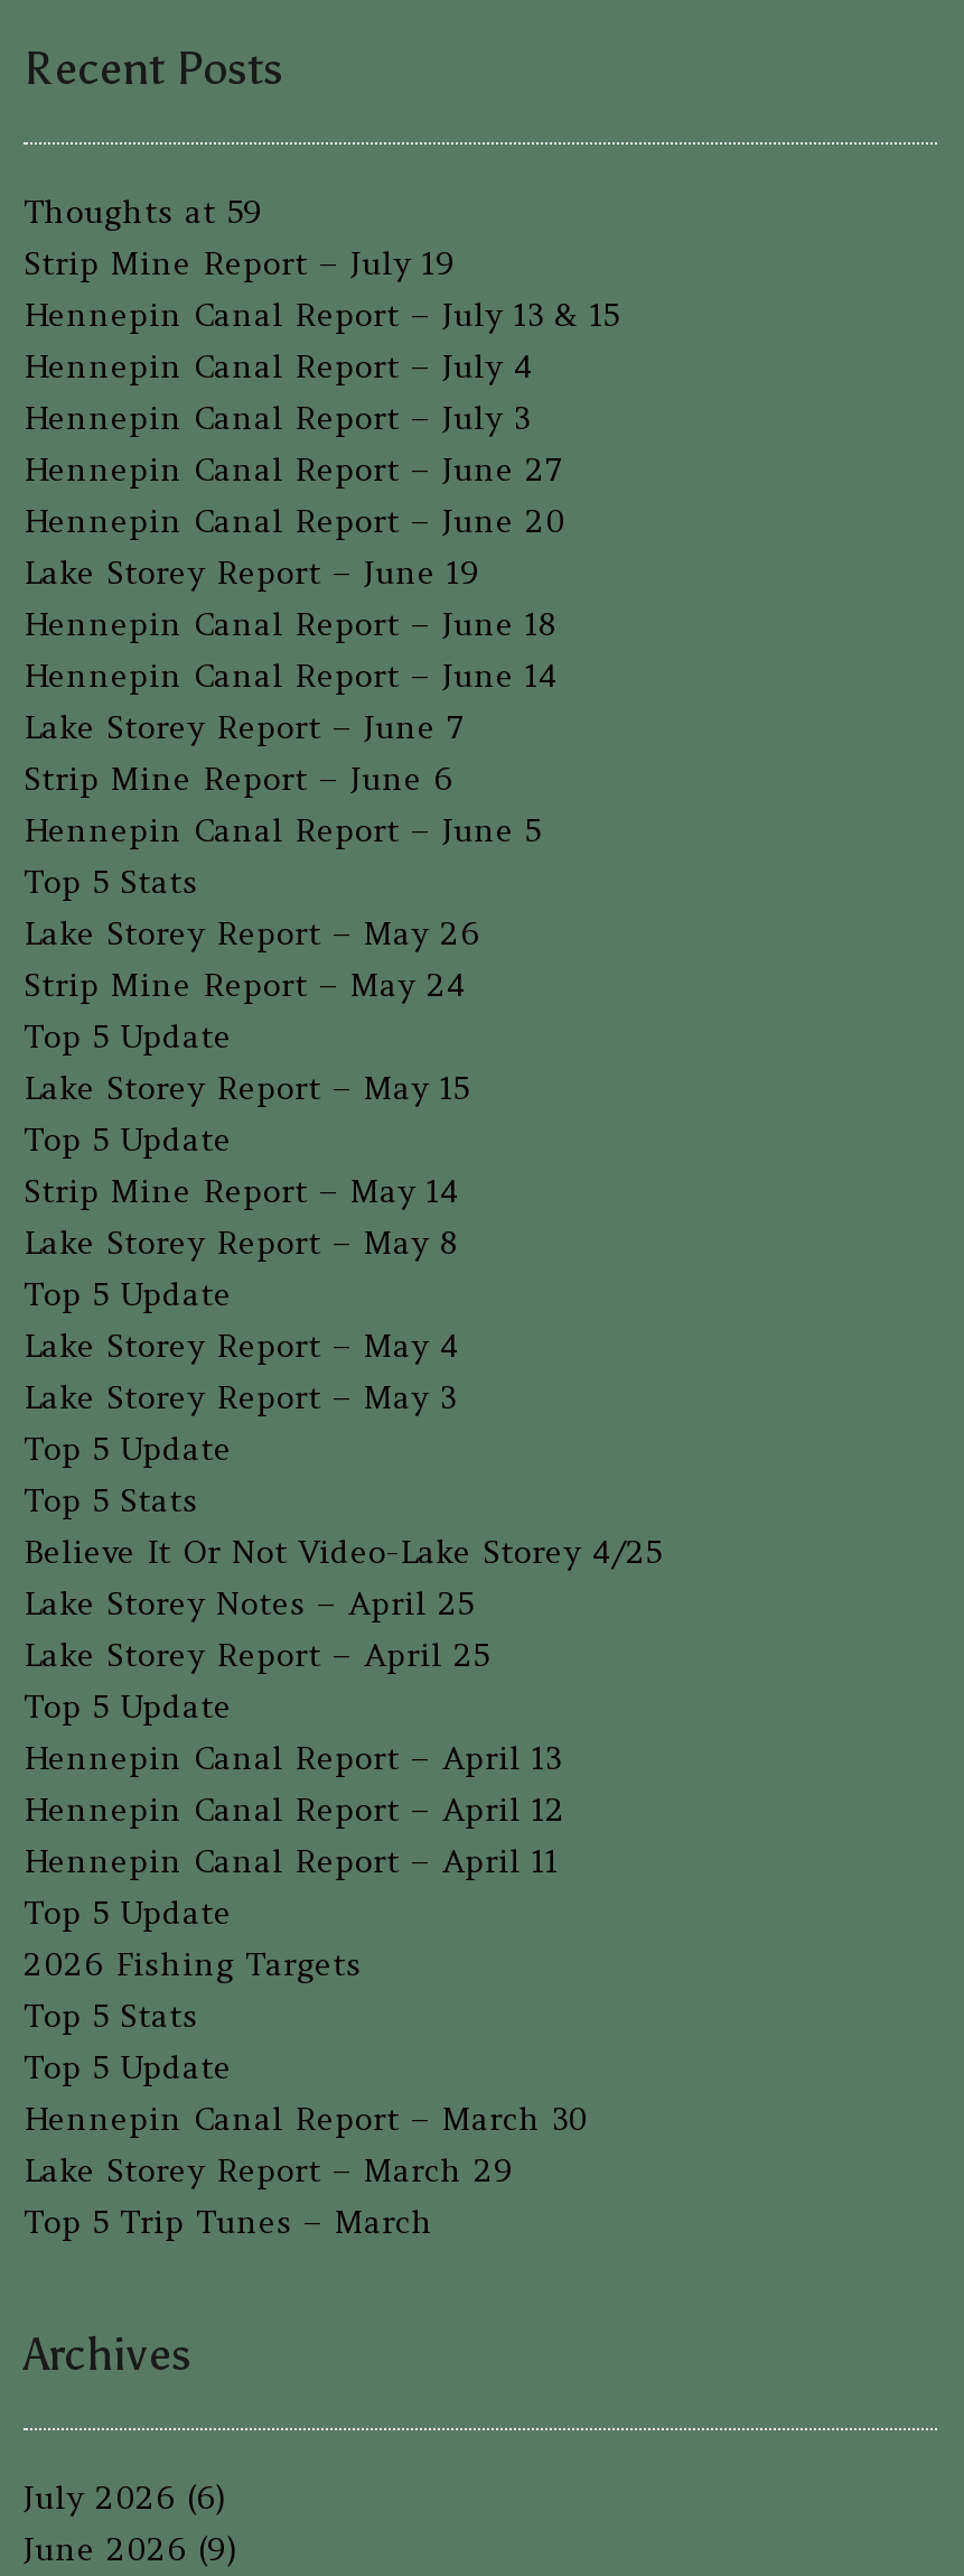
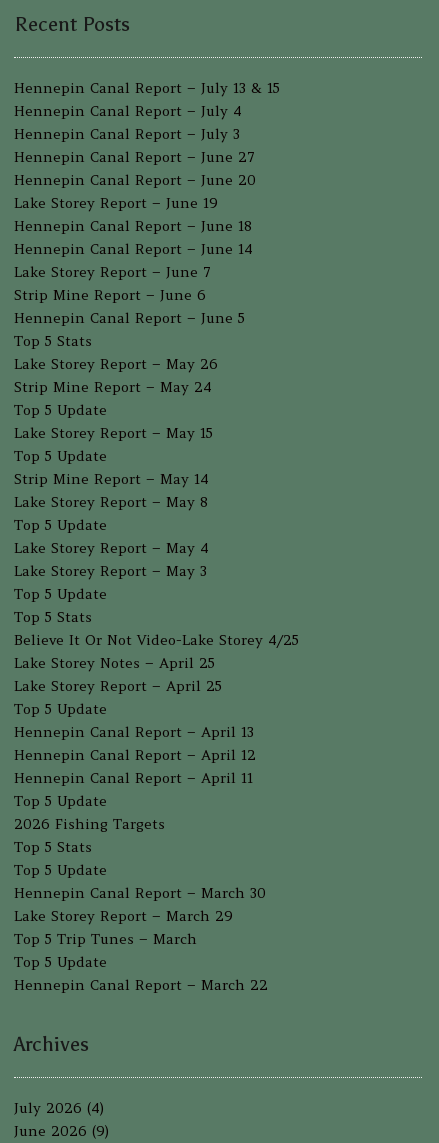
- Thoughts at 59
- Strip Mine Report – July 19

moved up: Hennepin Canal Report – July 13 & 15 | Hennepin Canal Report – July 4 | Hennepin Canal Report – July 3 | ... | Lake Storey Report – March 29 | Top 5 Trip Tunes – March

+ Top 5 Update
+ Hennepin Canal Report – March 22

- July 2026 (6)
+ July 2026 (4)
